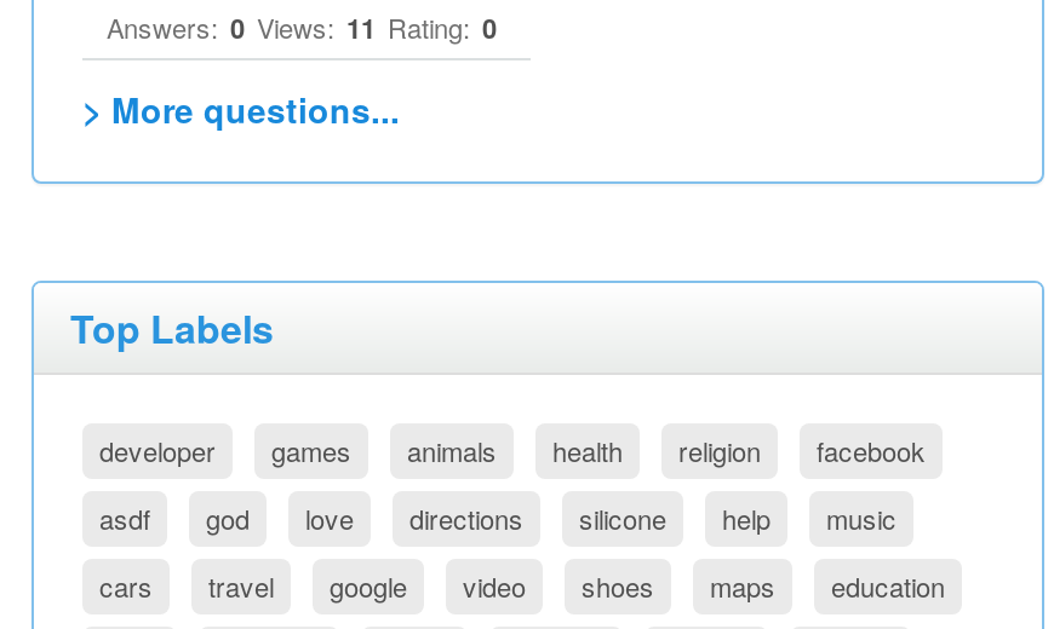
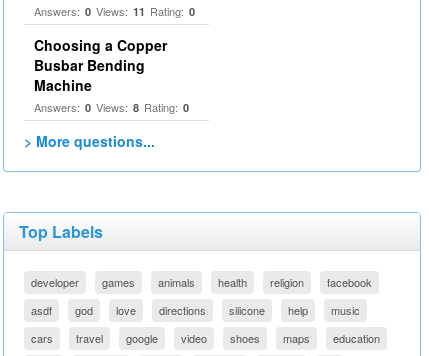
+ Choosing a Copper
+ Busbar Bending
+ Machine
+ Answers: 0 Views: 8 Rating: 0
